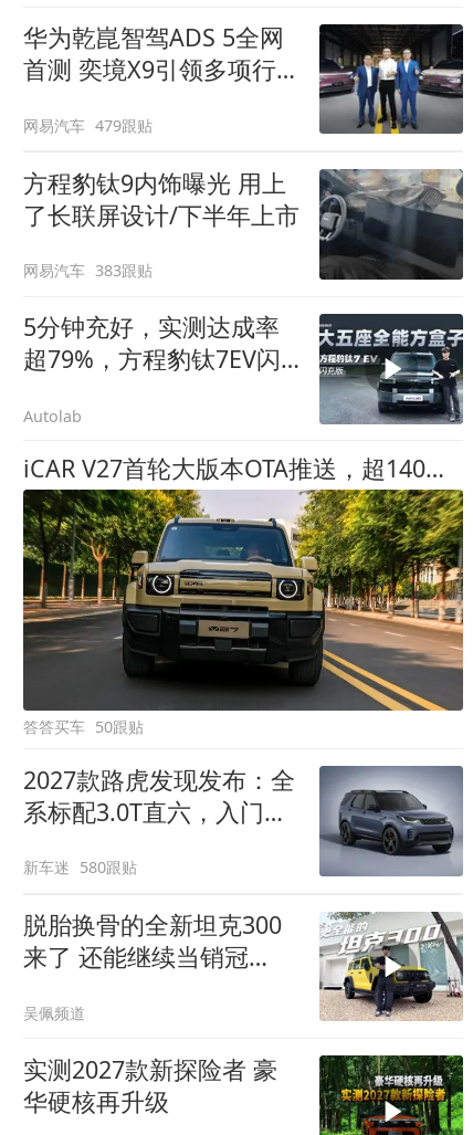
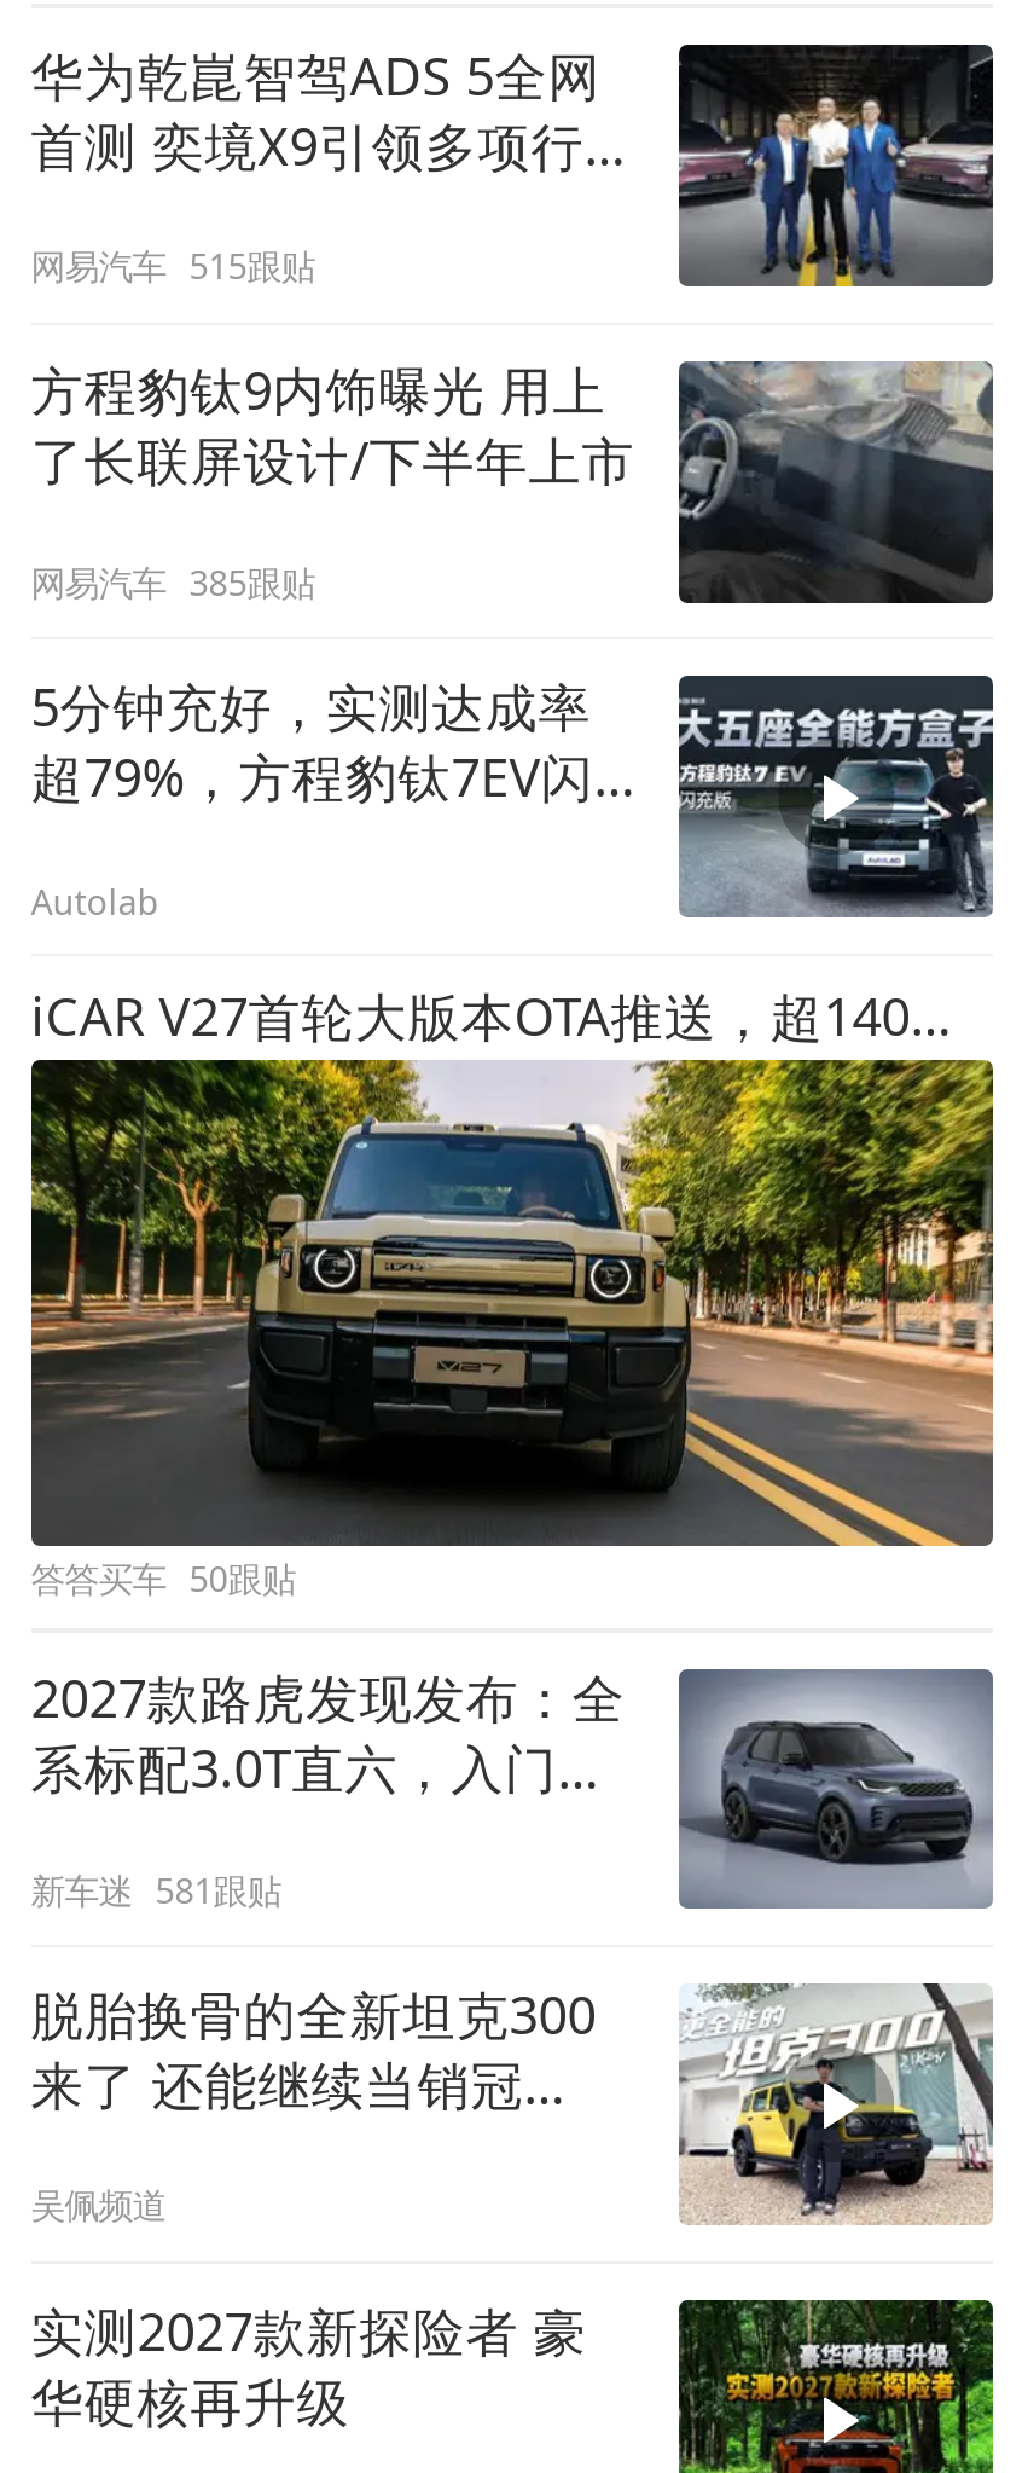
- 网易汽车 479跟贴
+ 网易汽车 515跟贴

- 网易汽车 383跟贴
+ 网易汽车 385跟贴

- 新车迷 580跟贴
+ 新车迷 581跟贴
